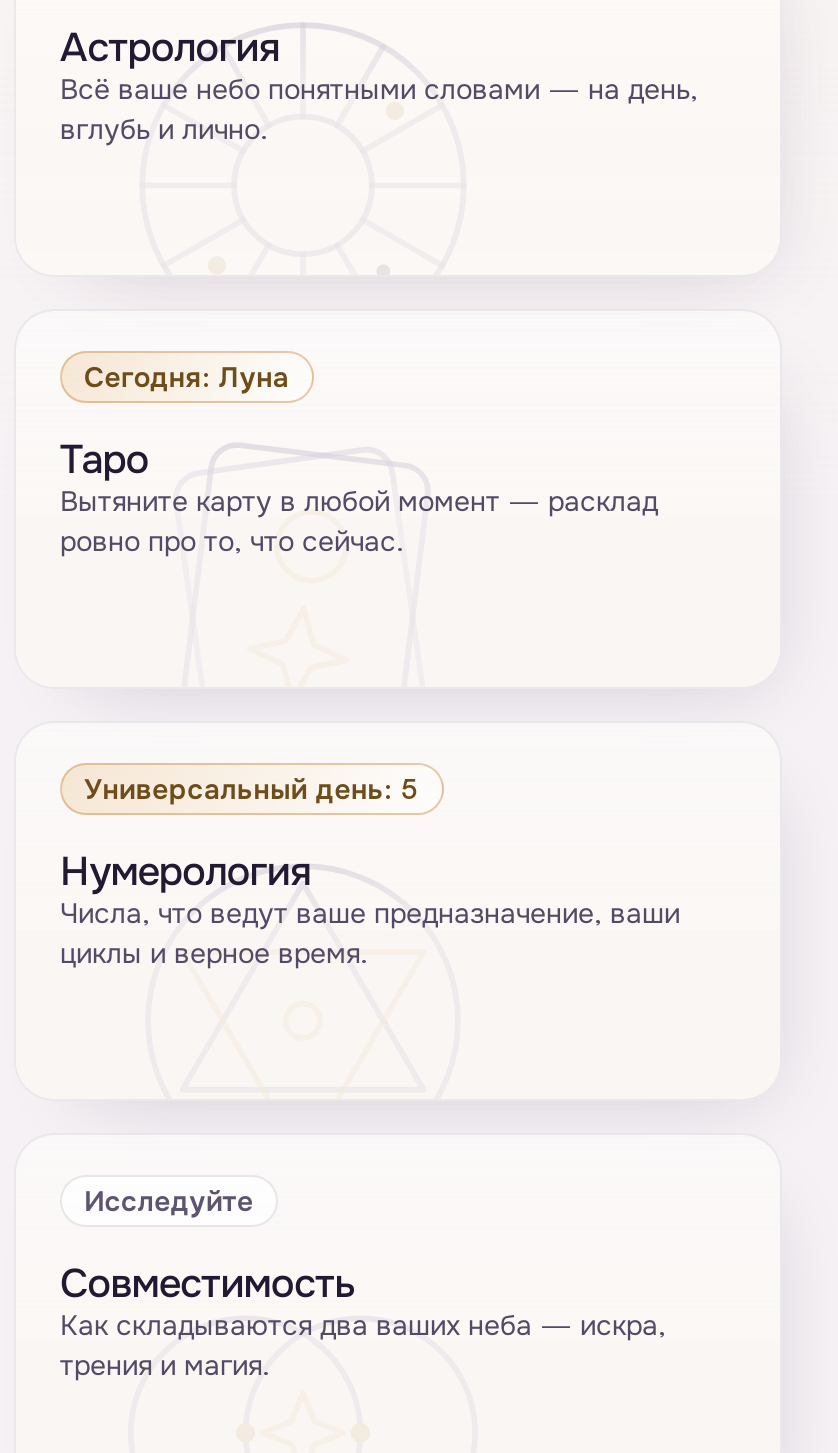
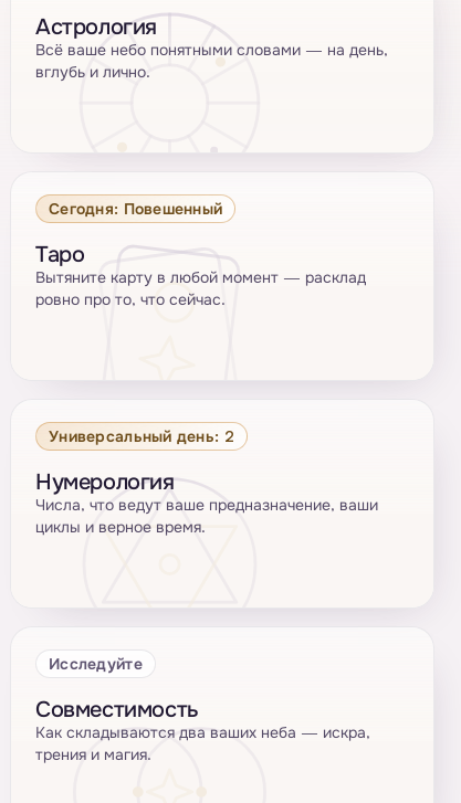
- Сегодня: Луна
+ Сегодня: Повешенный

- Универсальный день: 5
+ Универсальный день: 2
